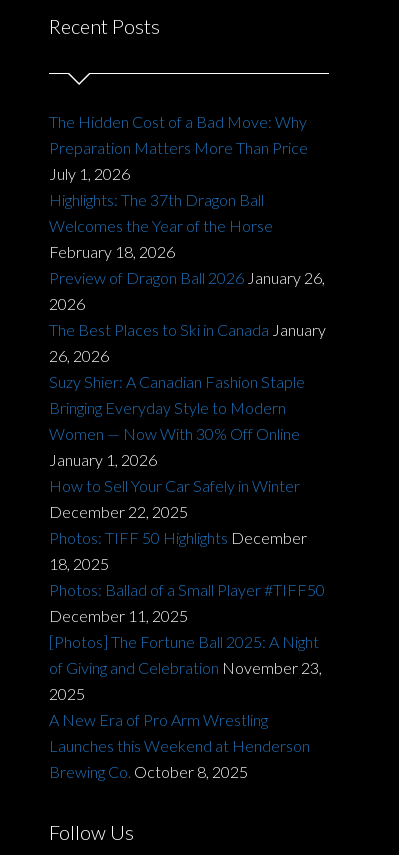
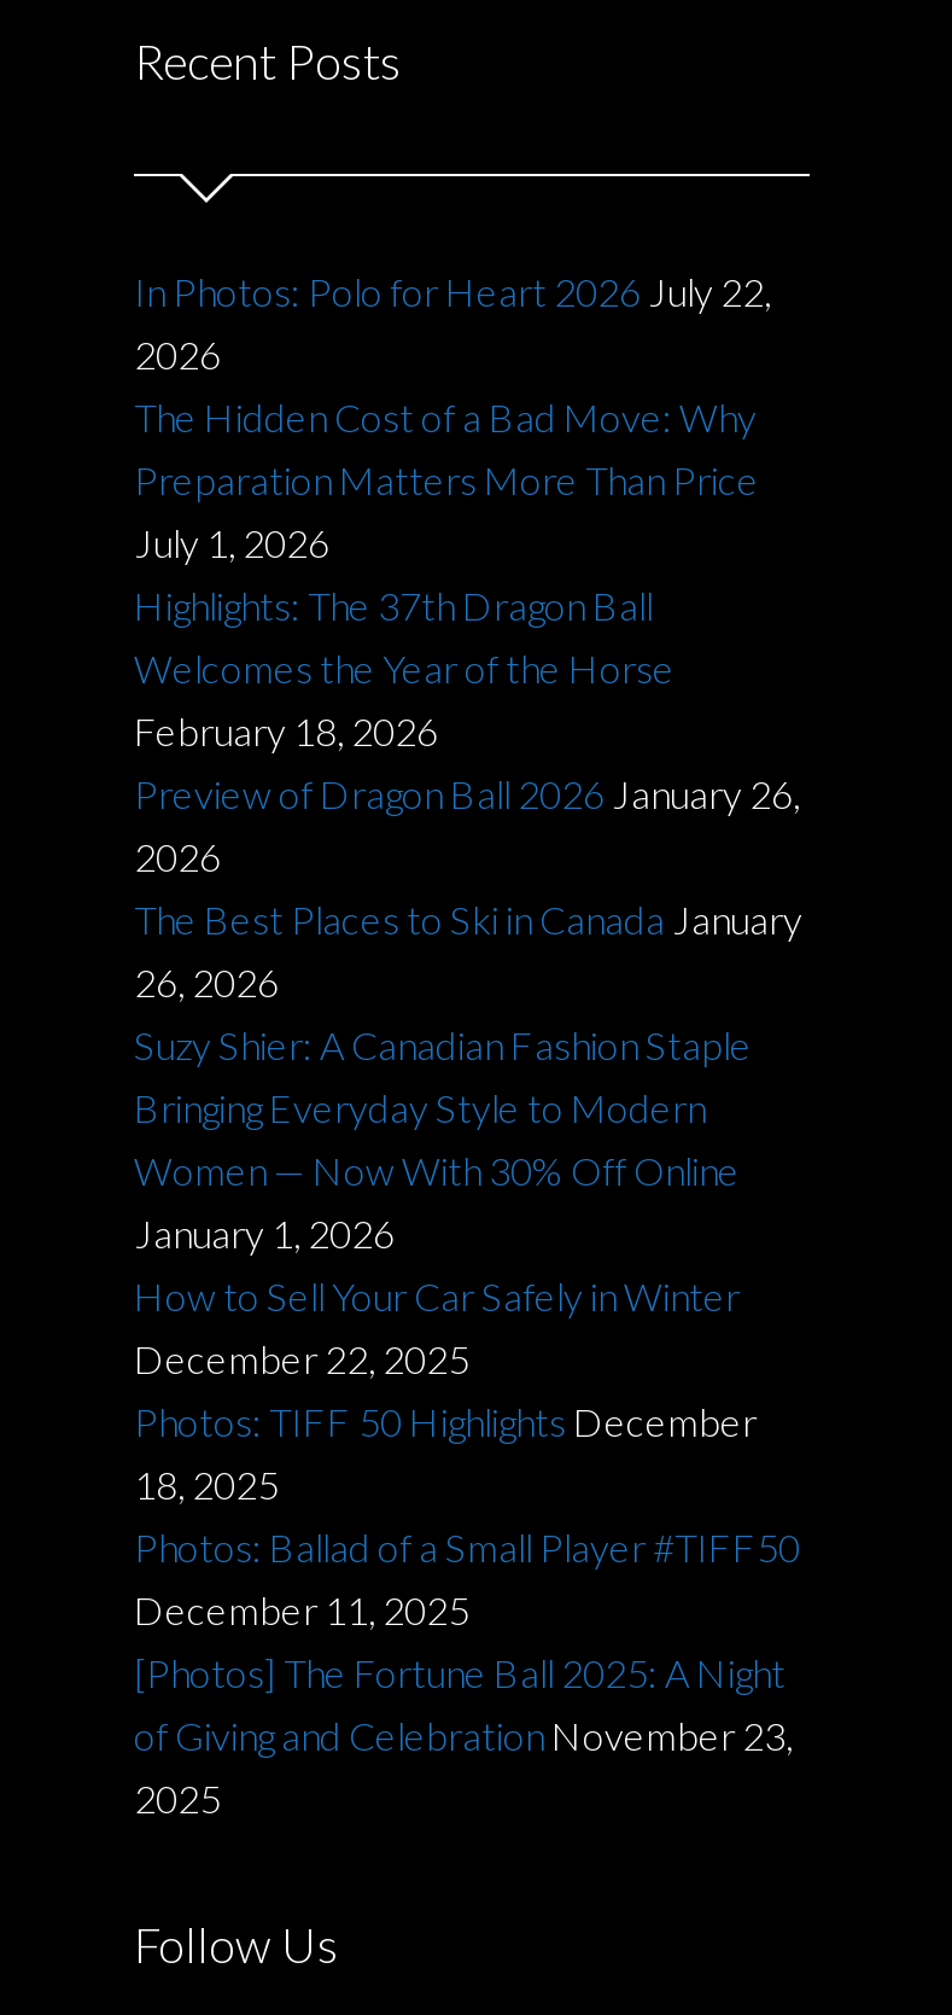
+ In Photos: Polo for Heart 2026 July 22,
+ 2026

moved down: The Hidden Cost of a Bad Move: Why | Preparation Matters More Than Price | July 1, 2026 | ... | of Giving and Celebration November 23, | 2025

- A New Era of Pro Arm Wrestling
- Launches this Weekend at Henderson
- Brewing Co. October 8, 2025
